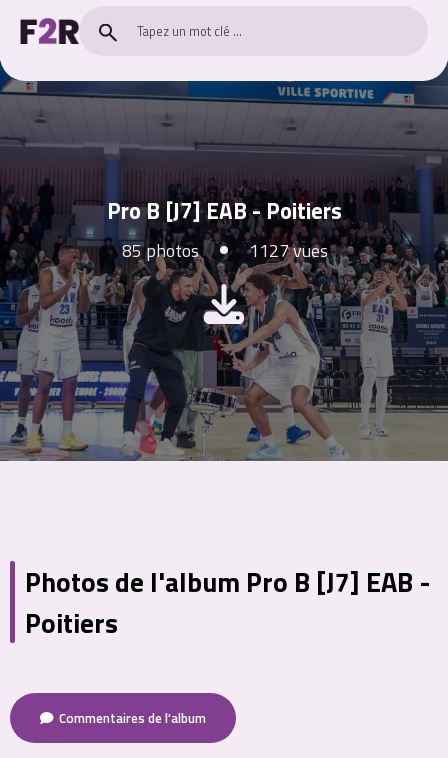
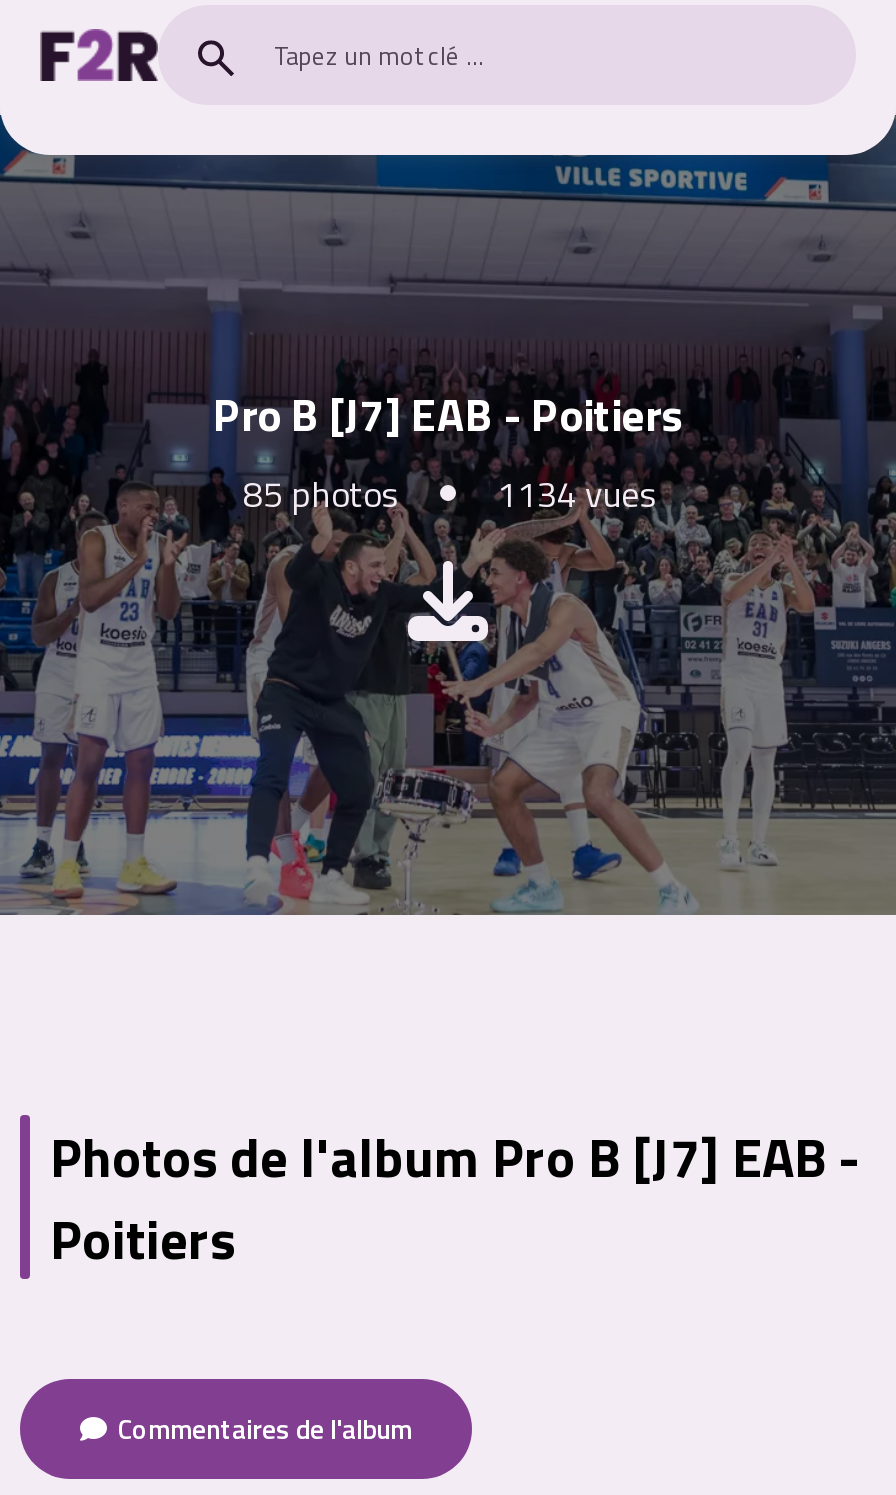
- 85 photos 1127 vues
+ 85 photos 1134 vues
